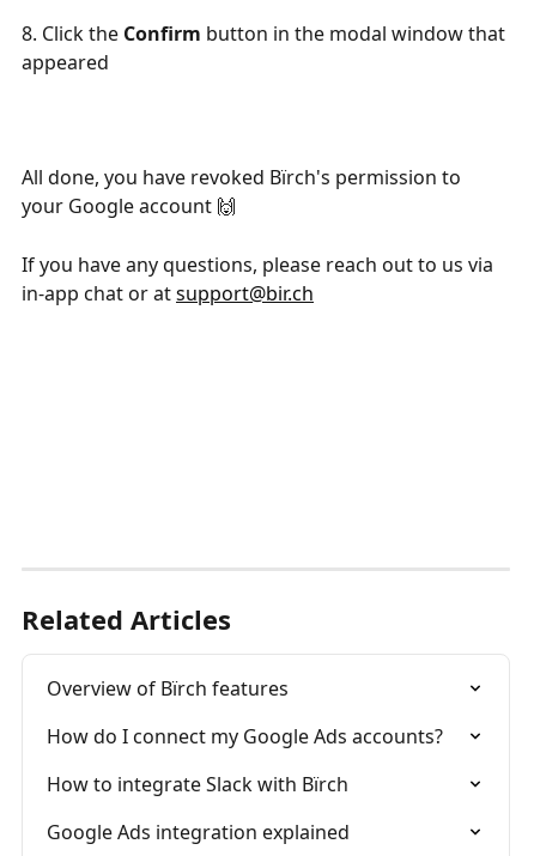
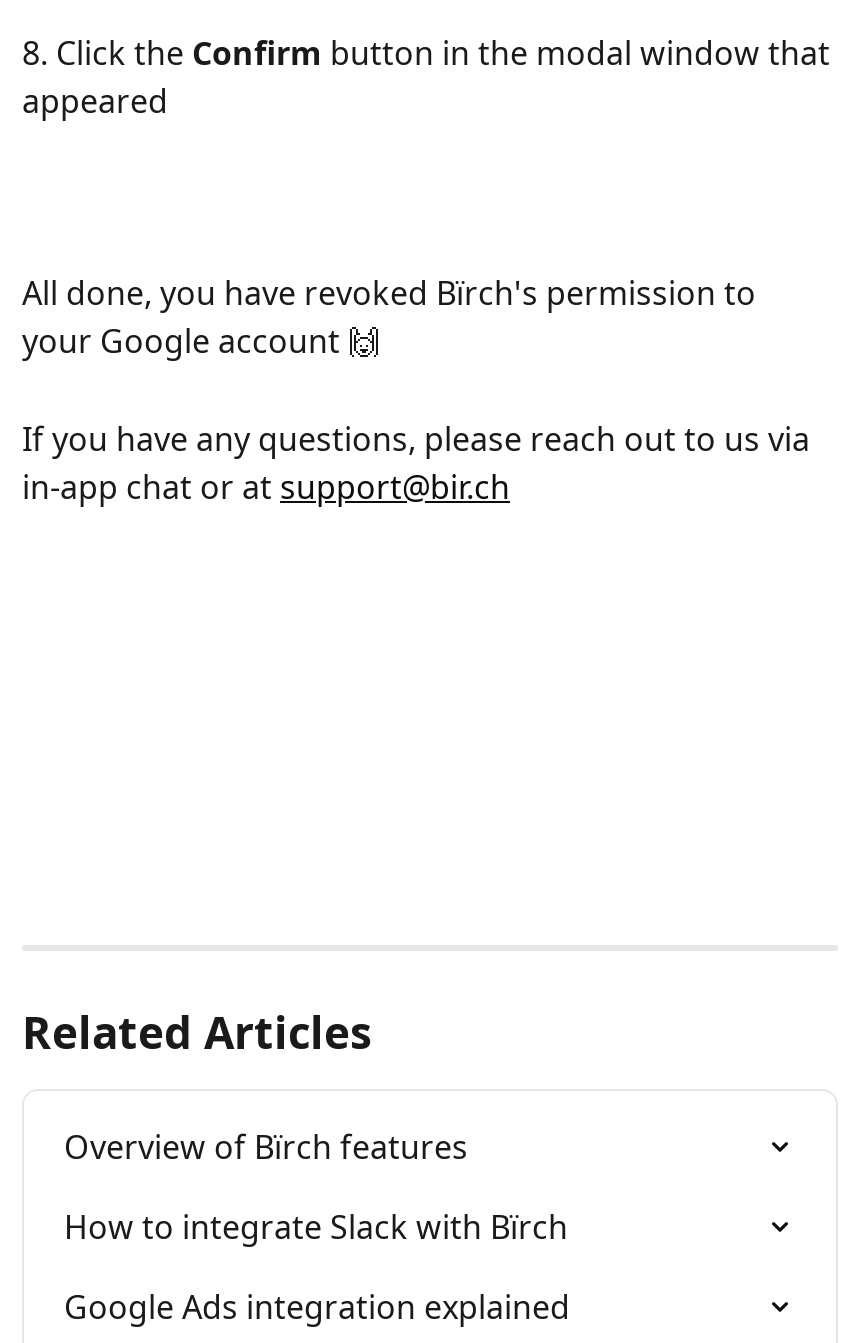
- How do I connect my Google Ads accounts?
